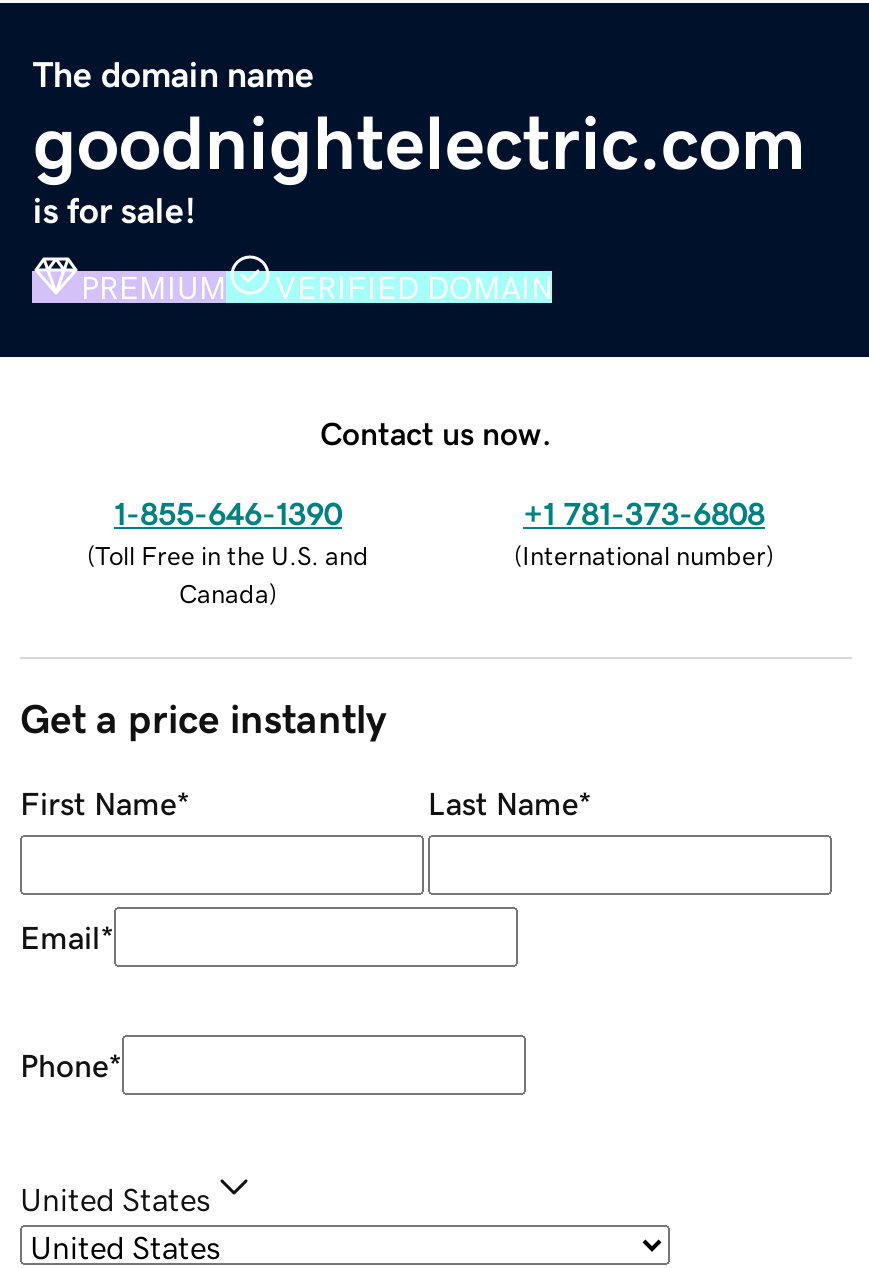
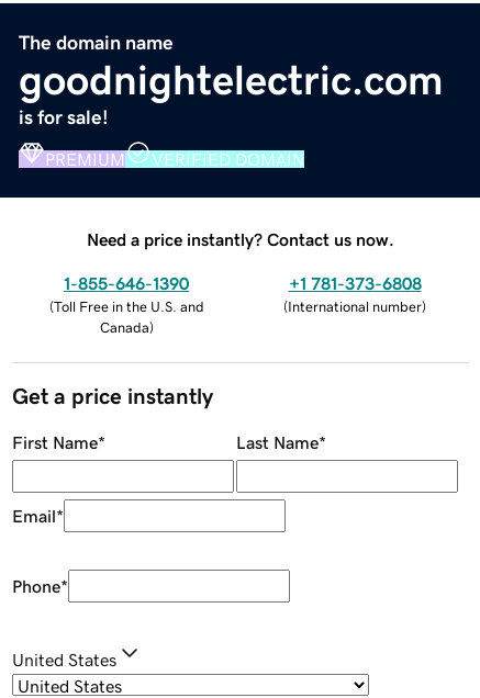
- Contact us now.
+ Need a price instantly? Contact us now.
